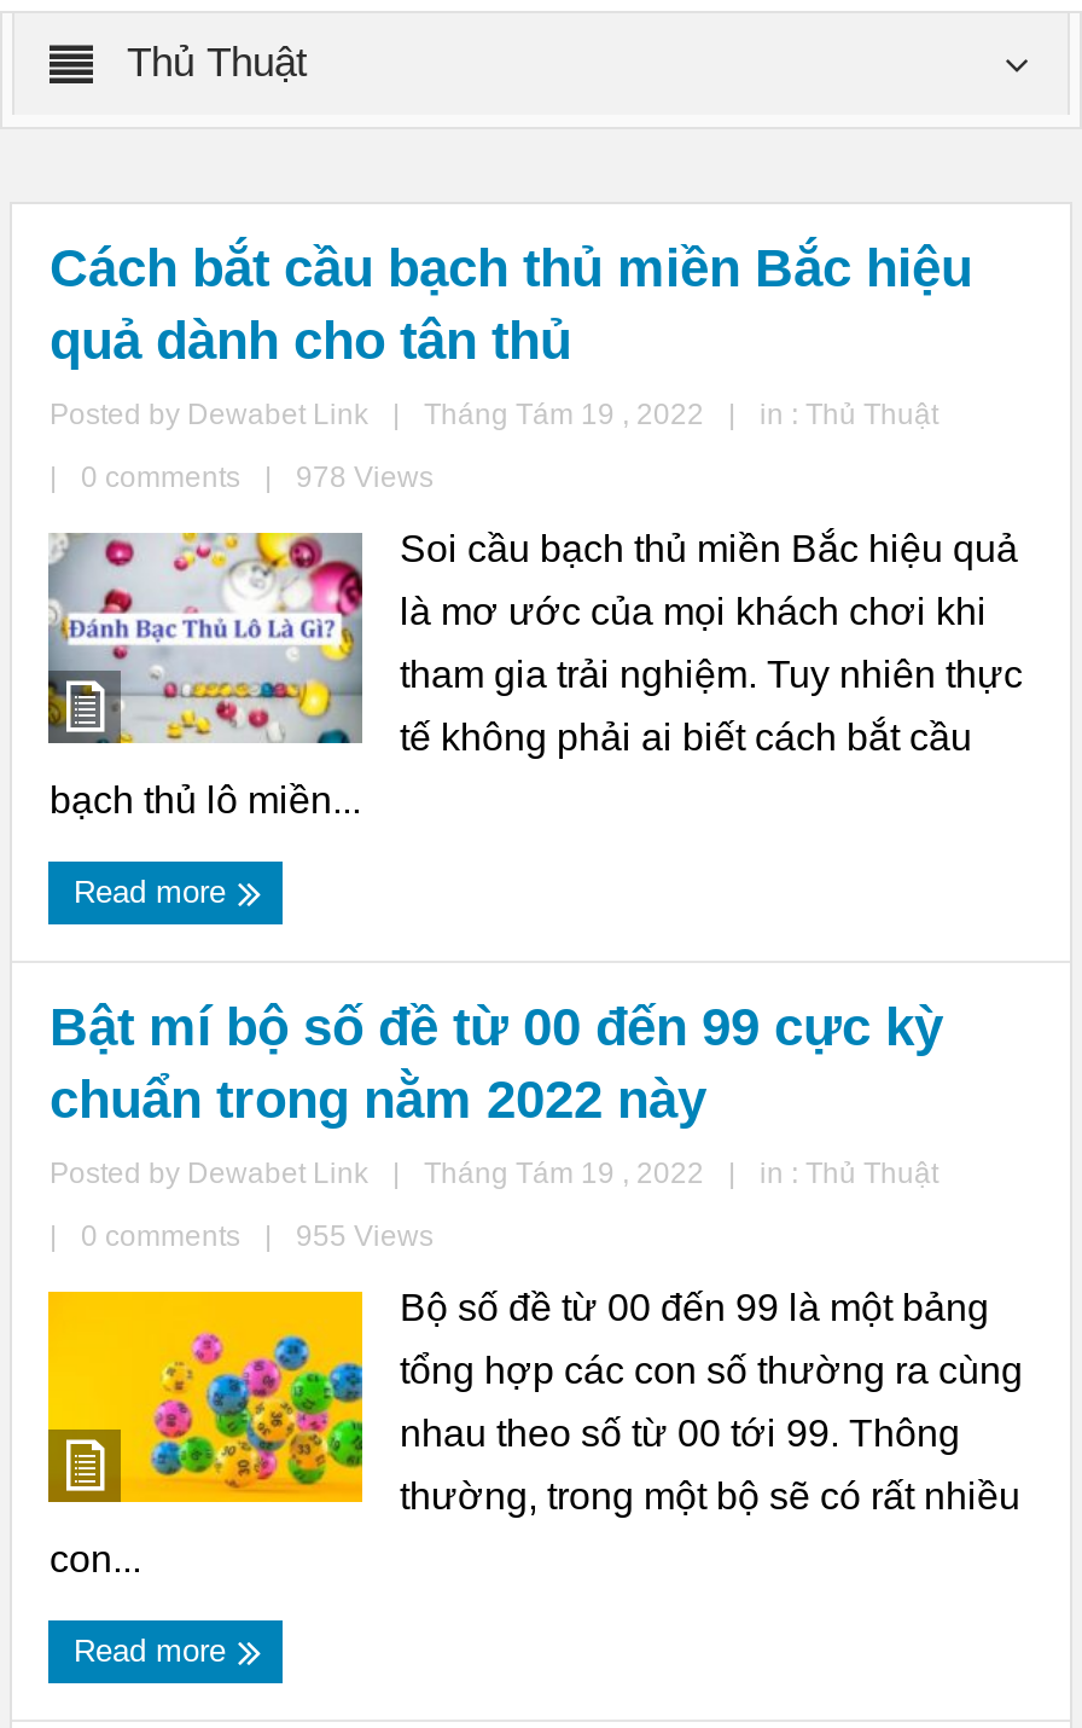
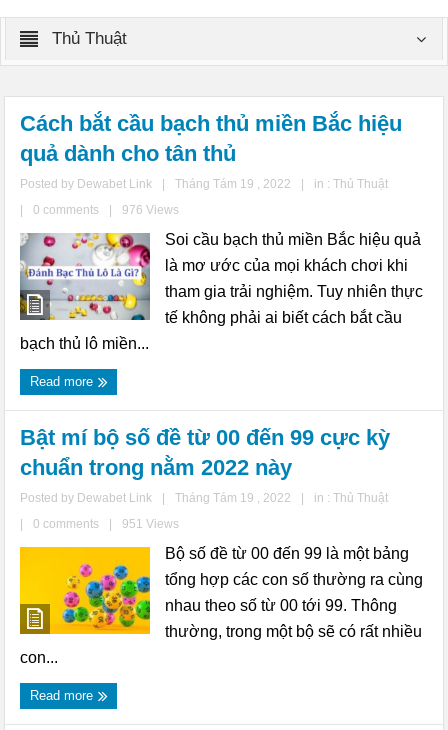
- 978 Views
+ 976 Views

- 955 Views
+ 951 Views
